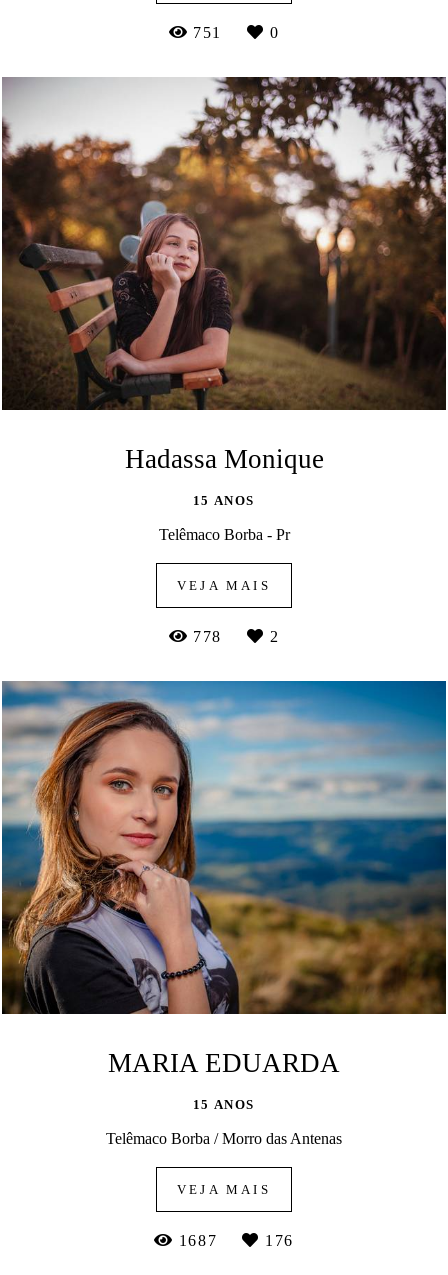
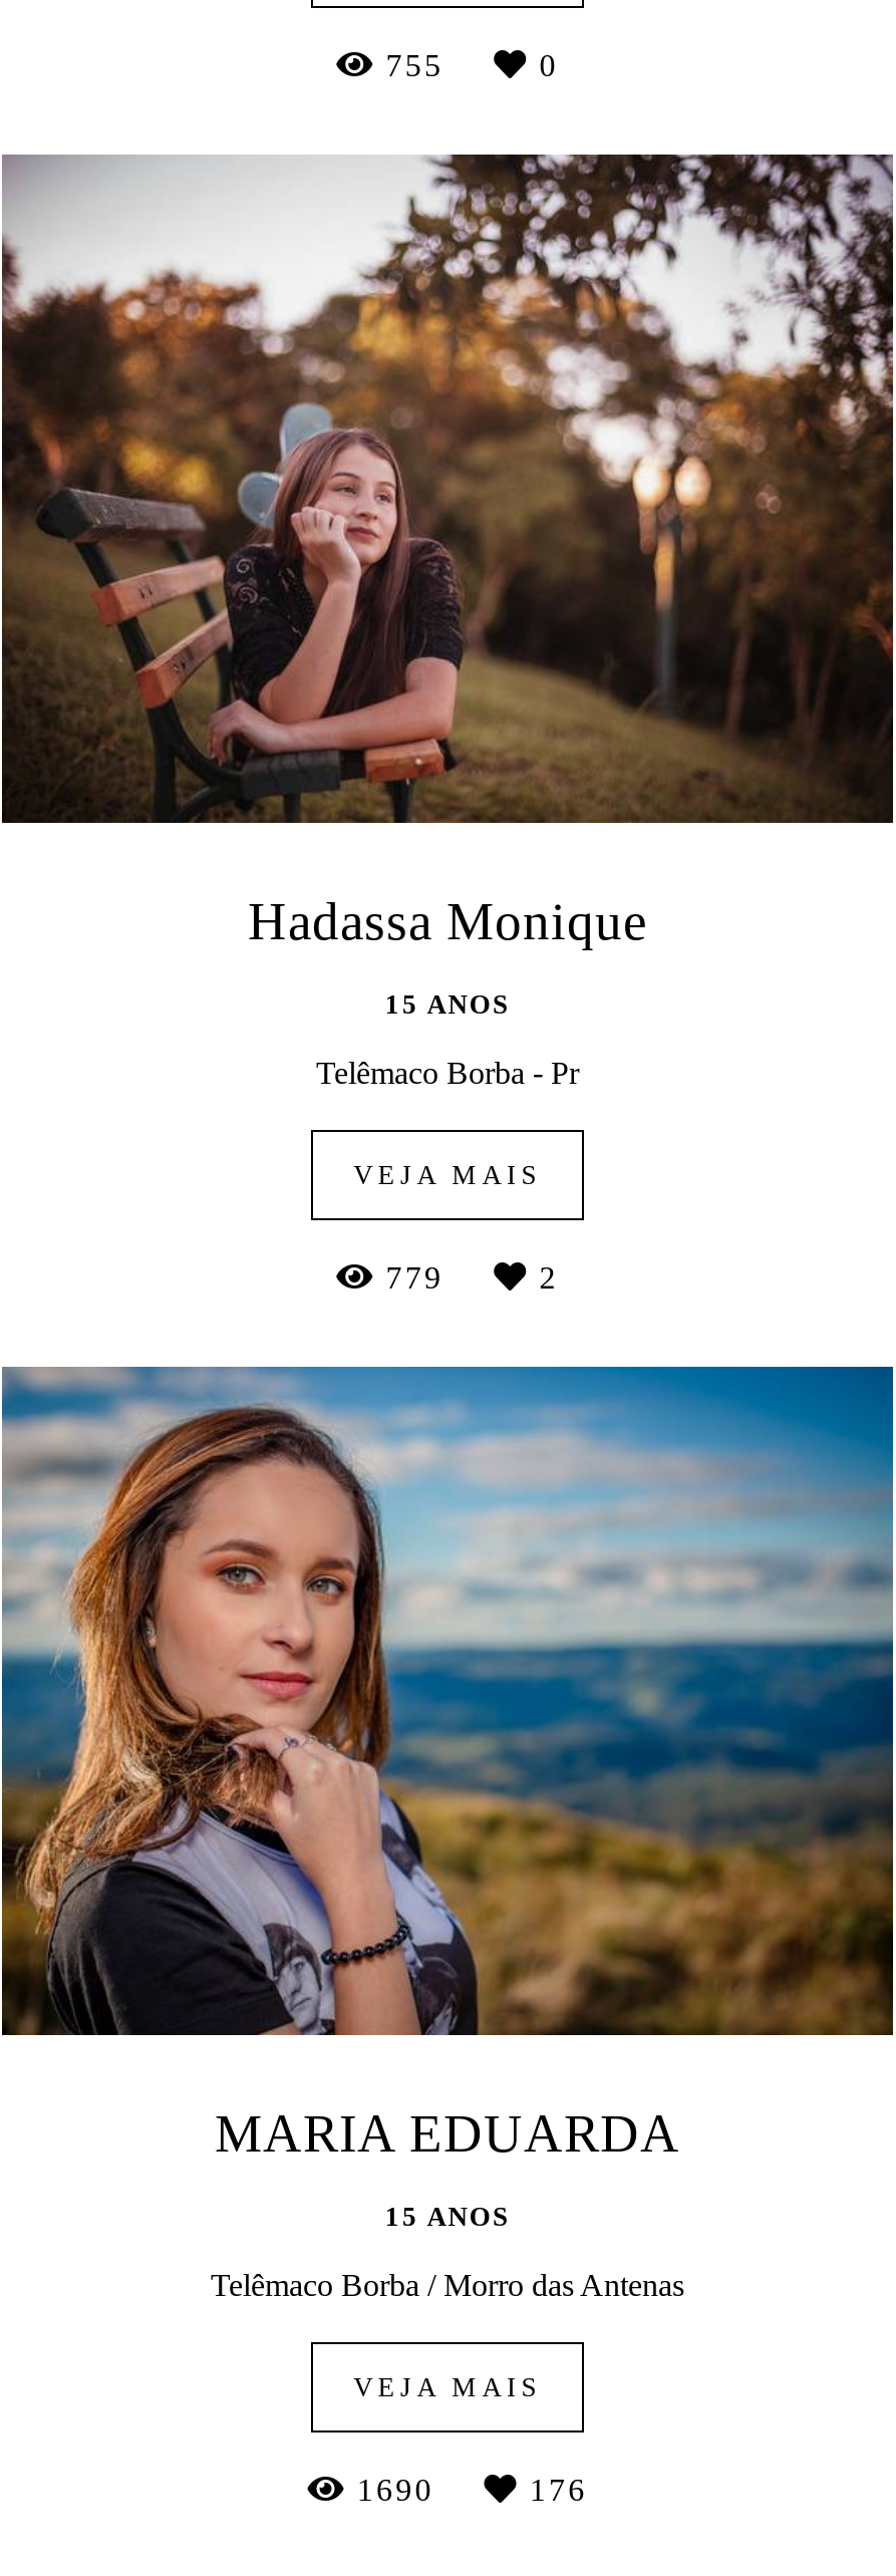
- 751
+ 755

- 778
+ 779

- 1687
+ 1690
